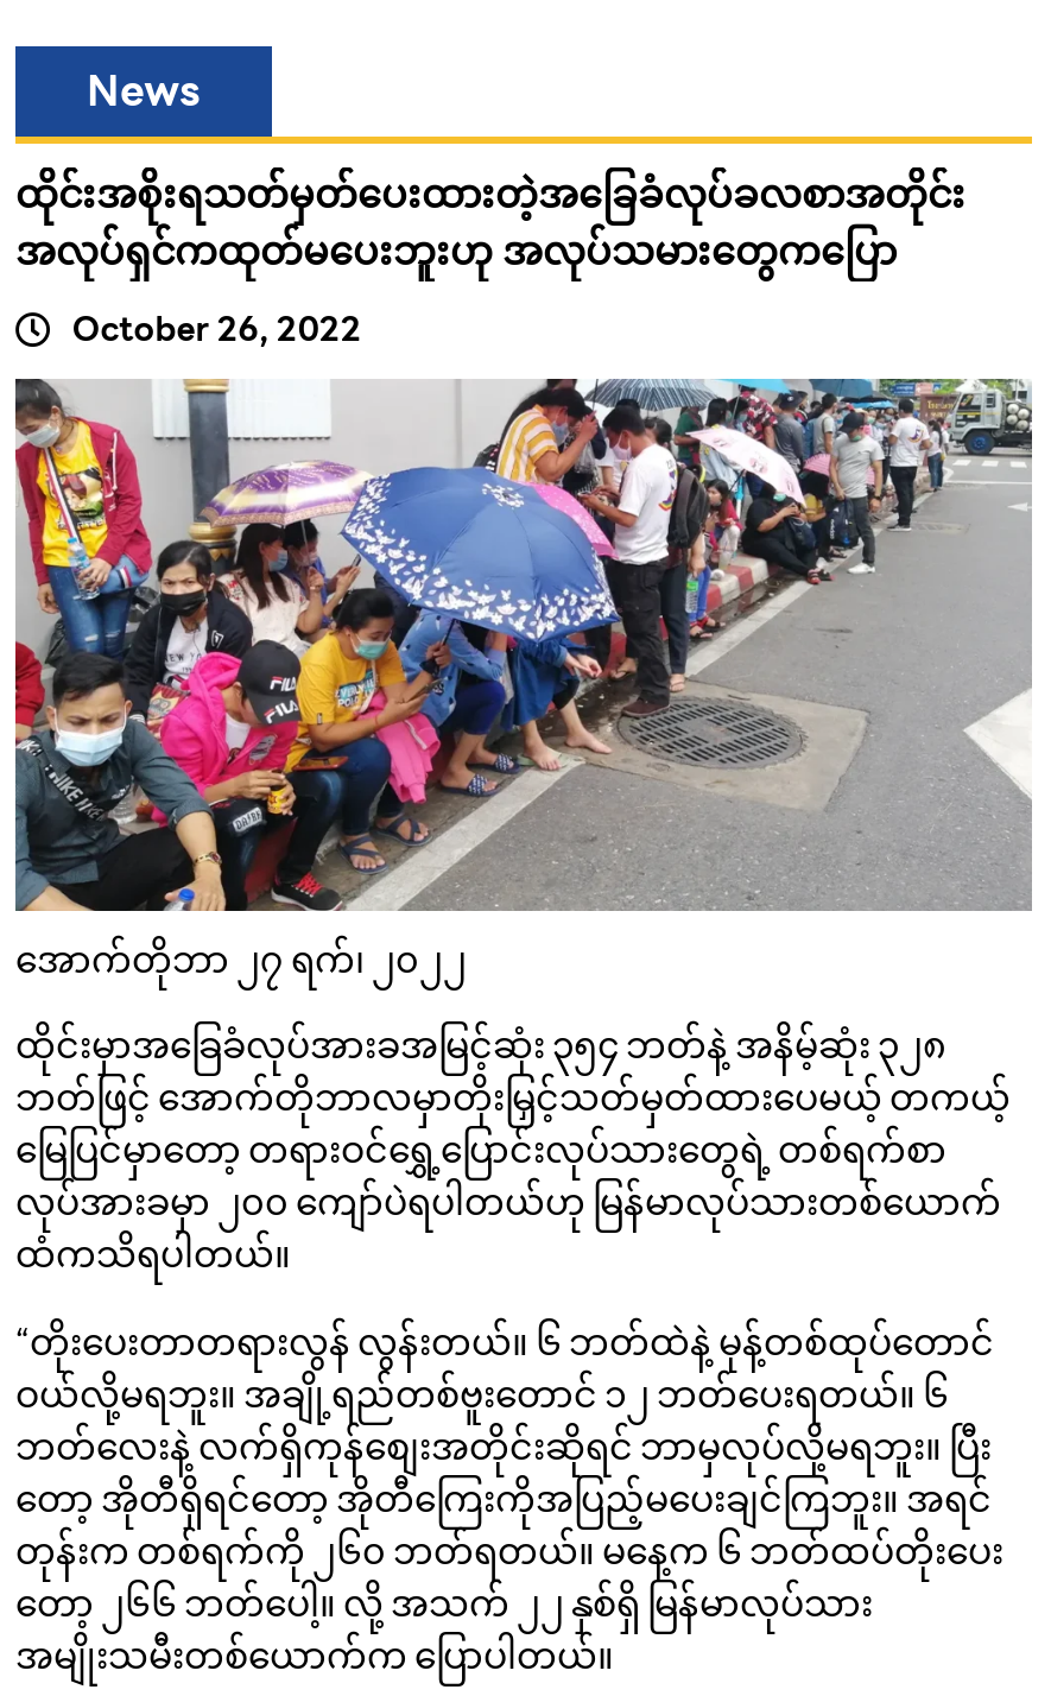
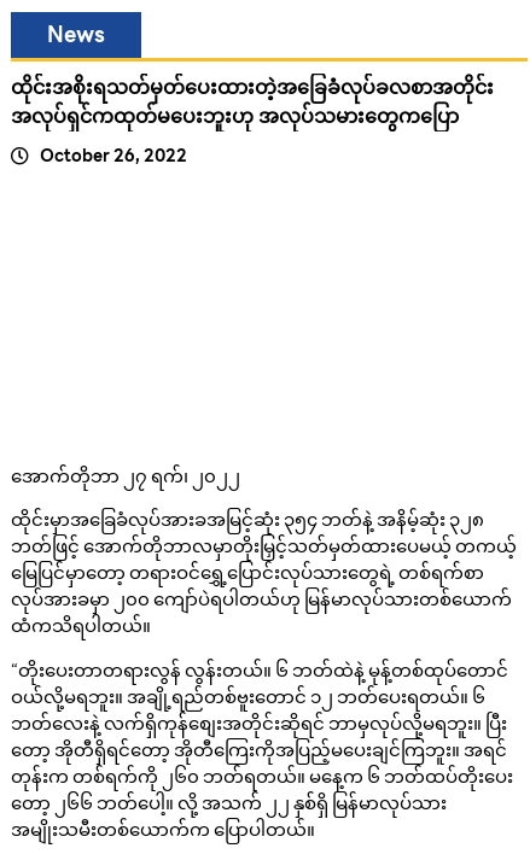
- [image]
